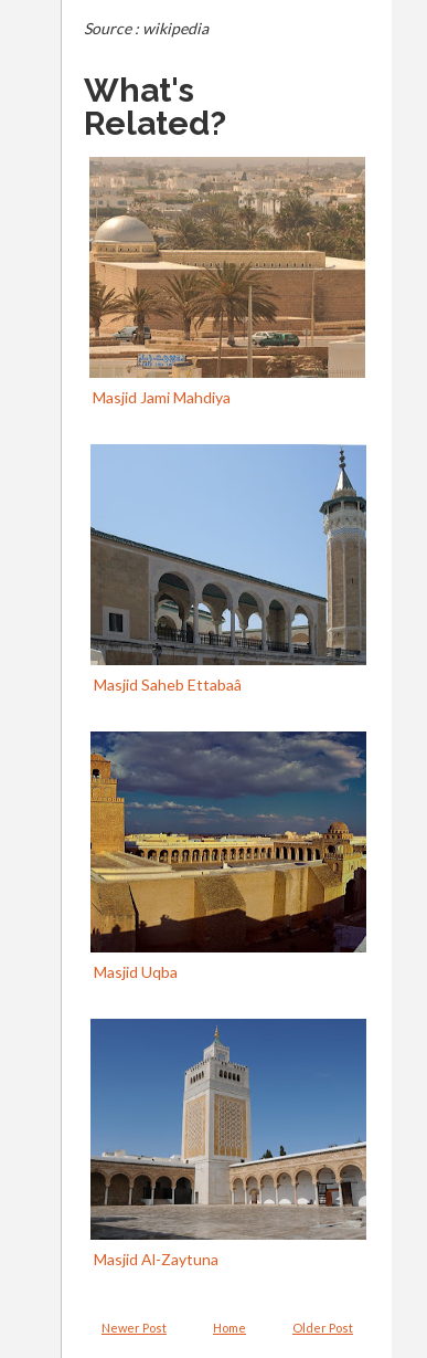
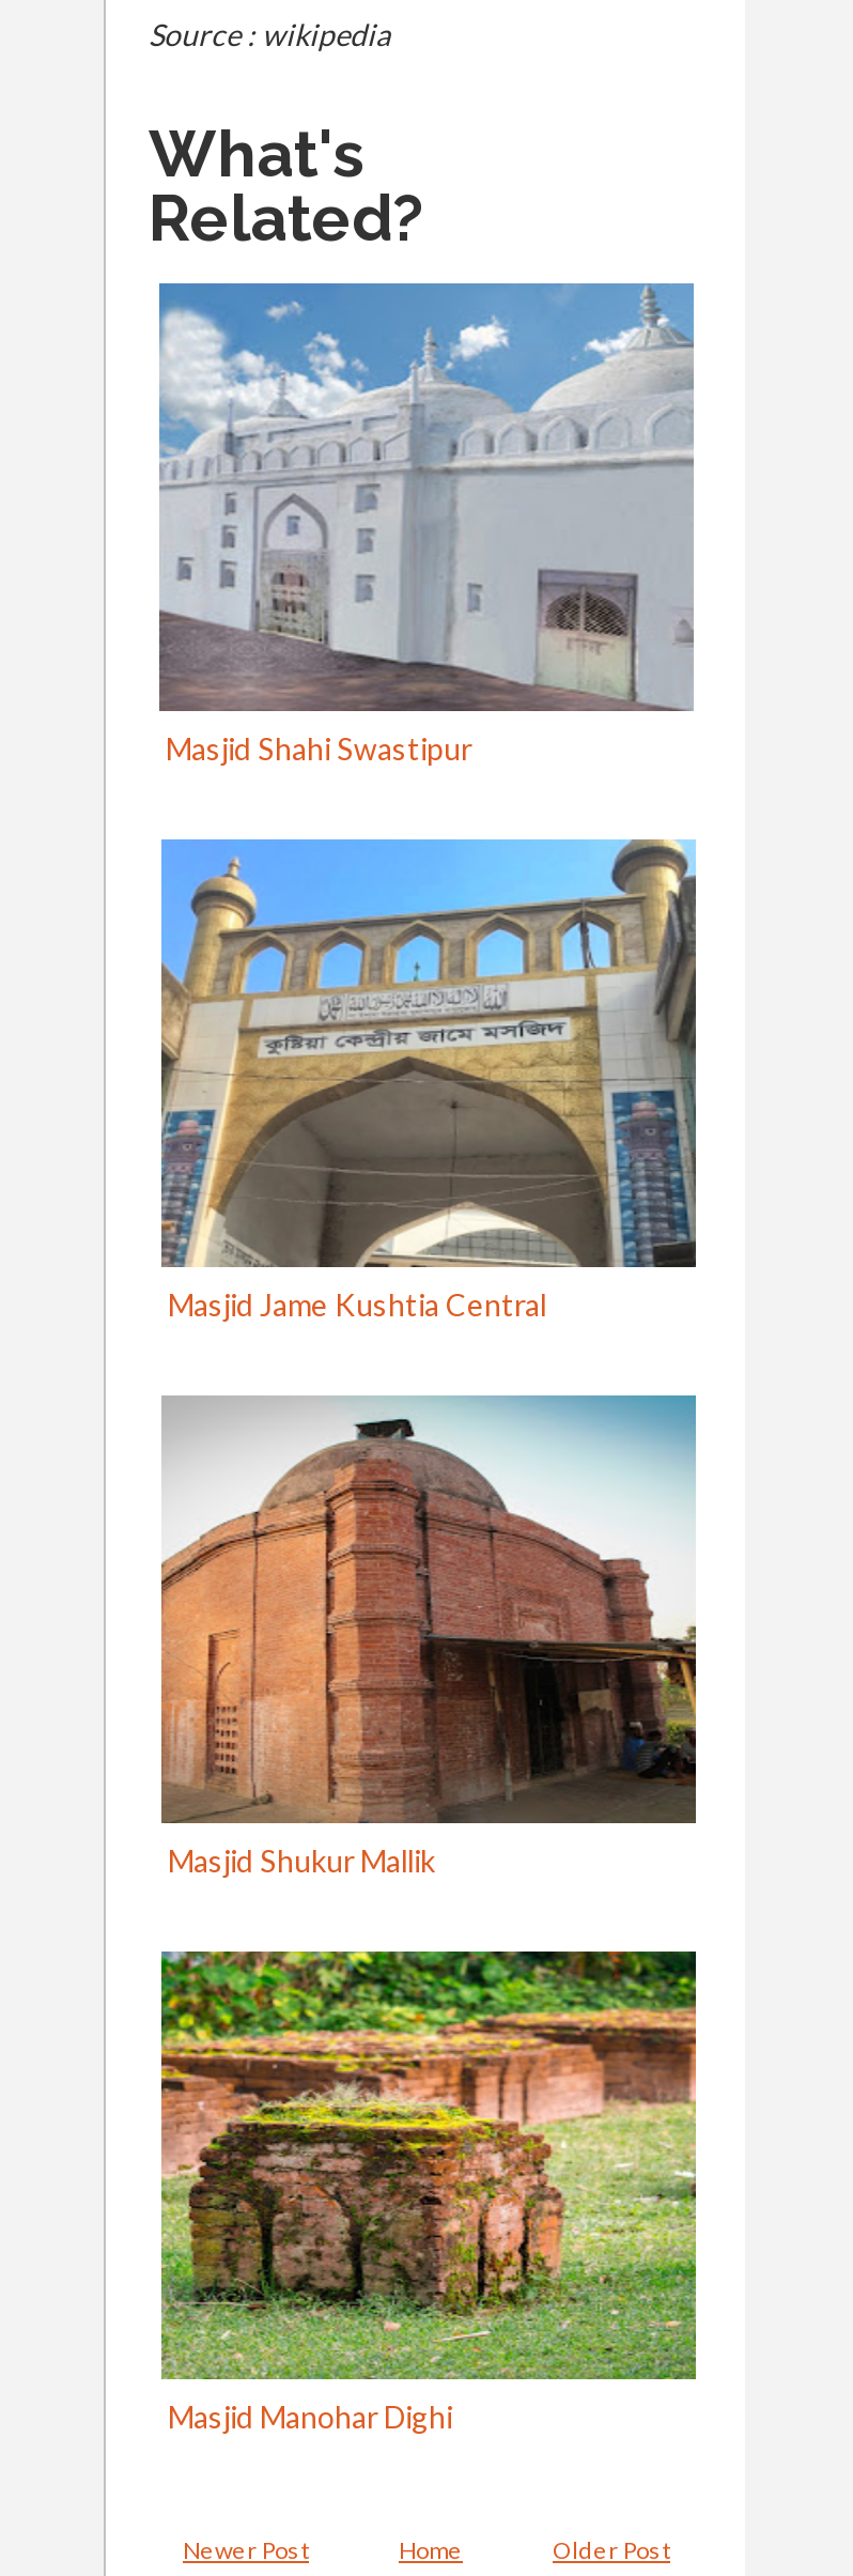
- [image]
- Masjid Jami Mahdiya
+ [image]
+ Masjid Shahi Swastipur

- [image]
- Masjid Saheb Ettabaâ
+ [image]
+ Masjid Jame Kushtia Central

- [image]
- Masjid Uqba
+ [image]
+ Masjid Shukur Mallik

- [image]
- Masjid Al-Zaytuna
+ [image]
+ Masjid Manohar Dighi
